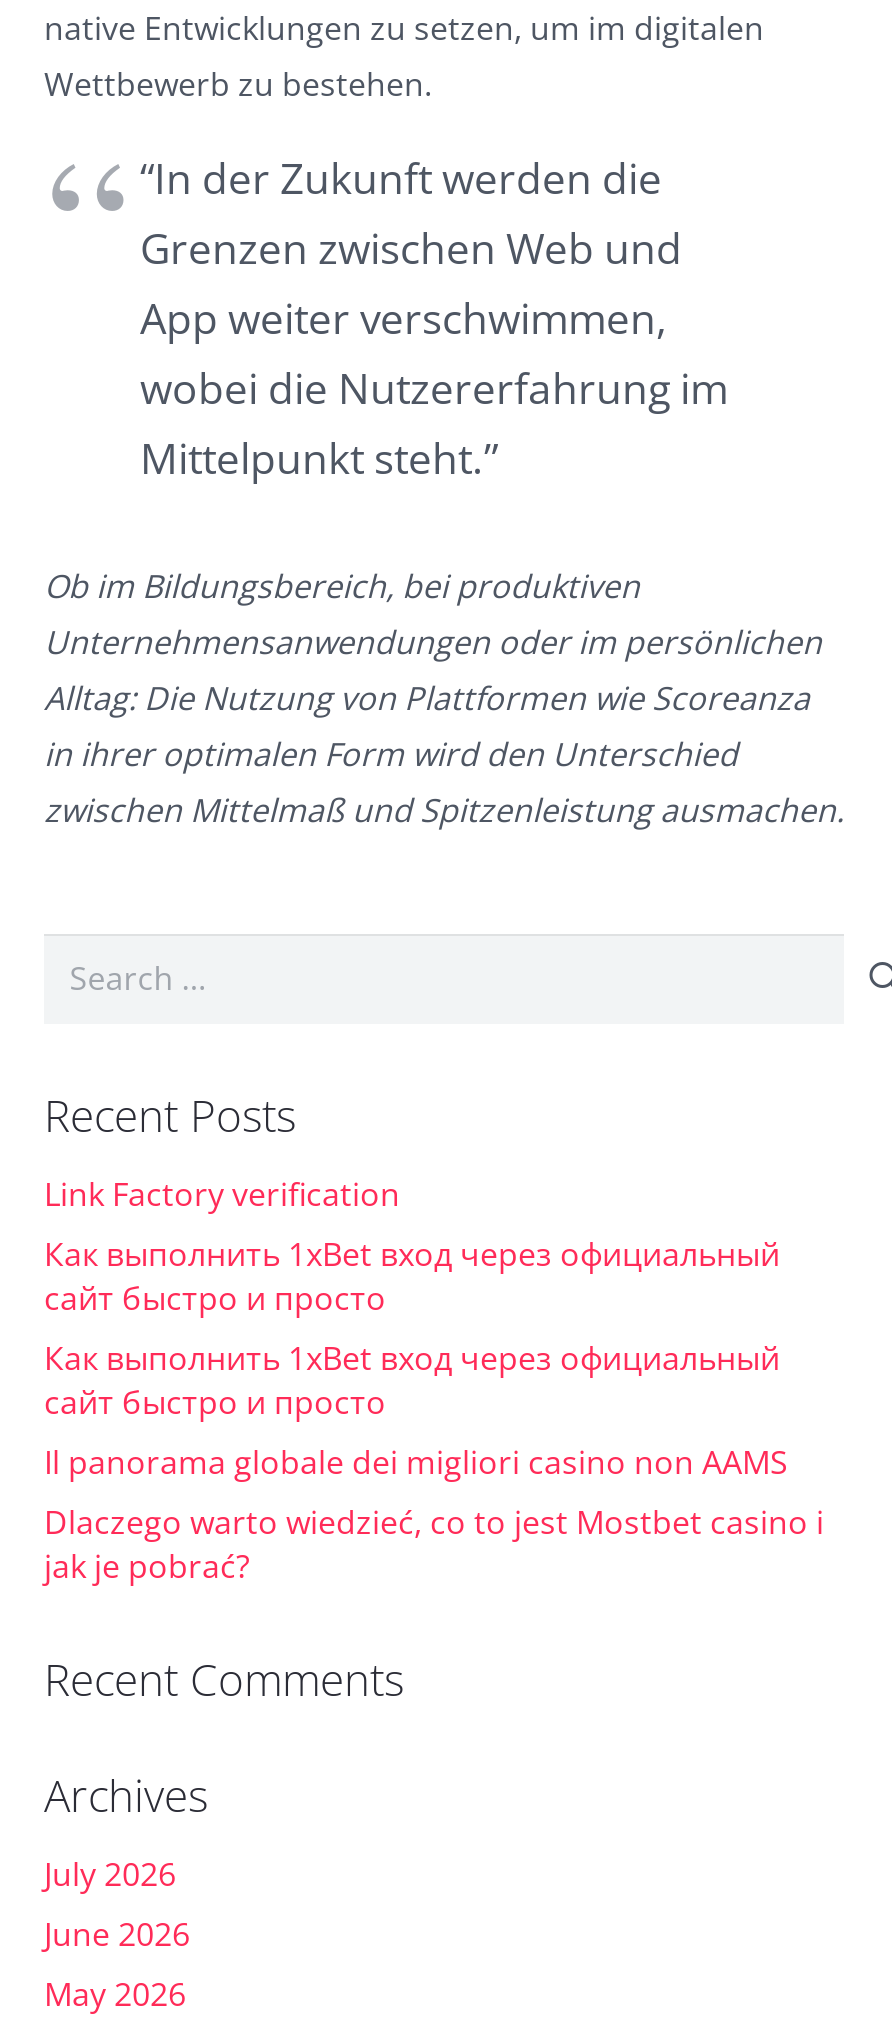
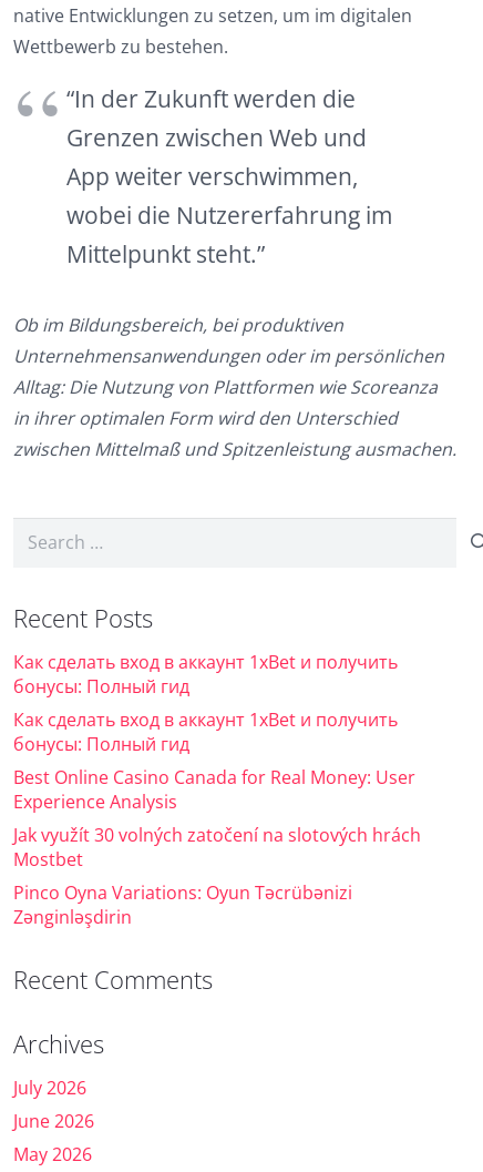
- Link Factory verification
- Как выполнить 1xBet вход через официальный
- сайт быстро и просто
- Как выполнить 1xBet вход через официальный
- сайт быстро и просто
- Il panorama globale dei migliori casino non AAMS
- Dlaczego warto wiedzieć, co to jest Mostbet casino i
- jak je pobrać?
+ Как сделать вход в аккаунт 1xBet и получить
+ бонусы: Полный гид
+ Как сделать вход в аккаунт 1xBet и получить
+ бонусы: Полный гид
+ Best Online Casino Canada for Real Money: User
+ Experience Analysis
+ Jak využít 30 volných zatočení na slotových hrách
+ Mostbet
+ Pinco Oyna Variations: Oyun Təcrübənizi
+ Zənginləşdirin
